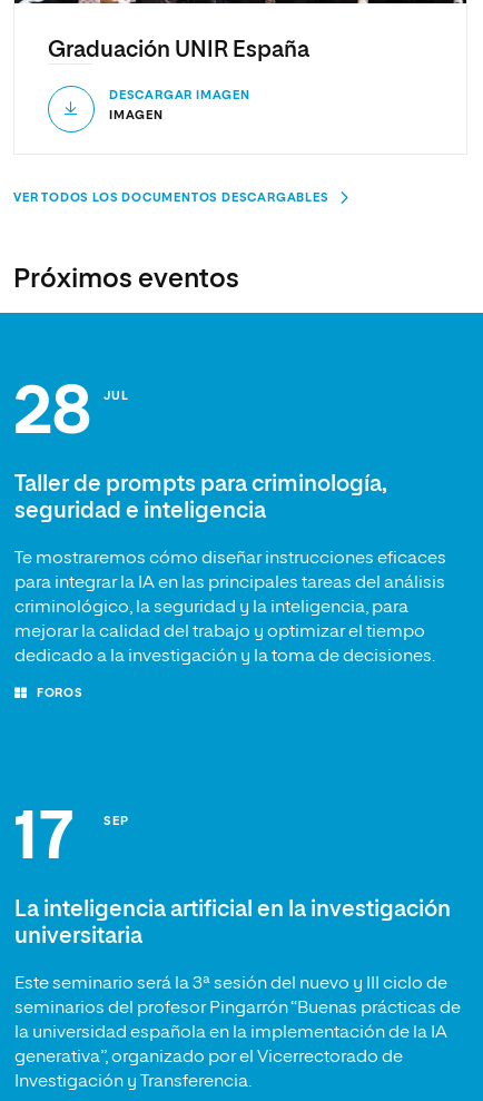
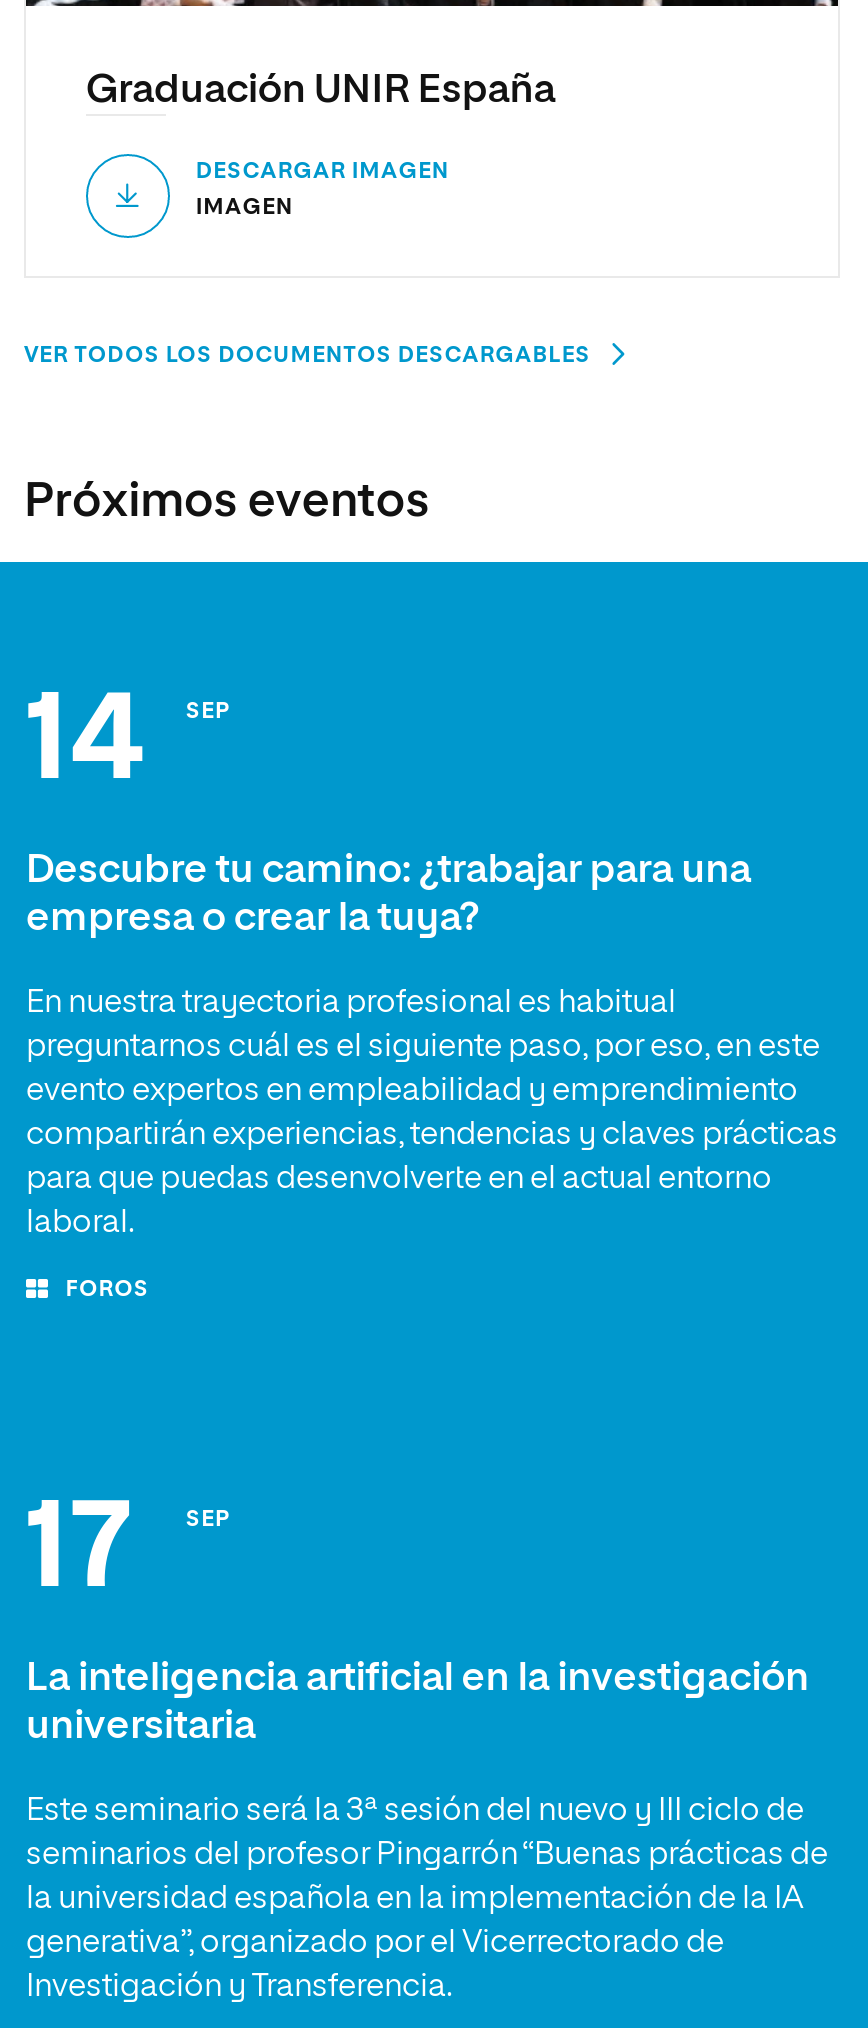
- 28
- JUL
+ 14
+ SEP

- Taller de prompts para criminología,
- seguridad e inteligencia
+ Descubre tu camino: ¿trabajar para una
+ empresa o crear la tuya?

- Te mostraremos cómo diseñar instrucciones eficaces
- para integrar la IA en las principales tareas del análisis
- criminológico, la seguridad y la inteligencia, para
- mejorar la calidad del trabajo y optimizar el tiempo
- dedicado a la investigación y la toma de decisiones.
+ En nuestra trayectoria profesional es habitual
+ preguntarnos cuál es el siguiente paso, por eso, en este
+ evento expertos en empleabilidad y emprendimiento
+ compartirán experiencias, tendencias y claves prácticas
+ para que puedas desenvolverte en el actual entorno
+ laboral.
